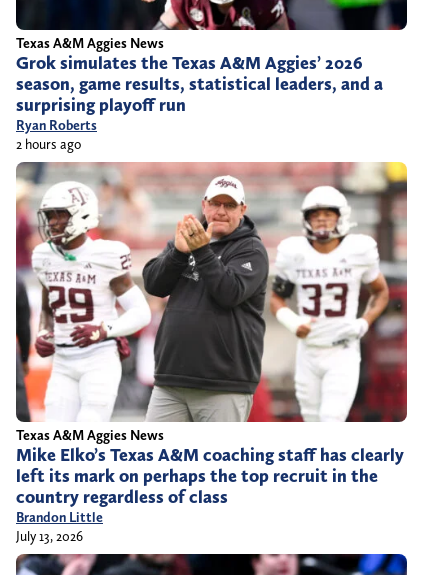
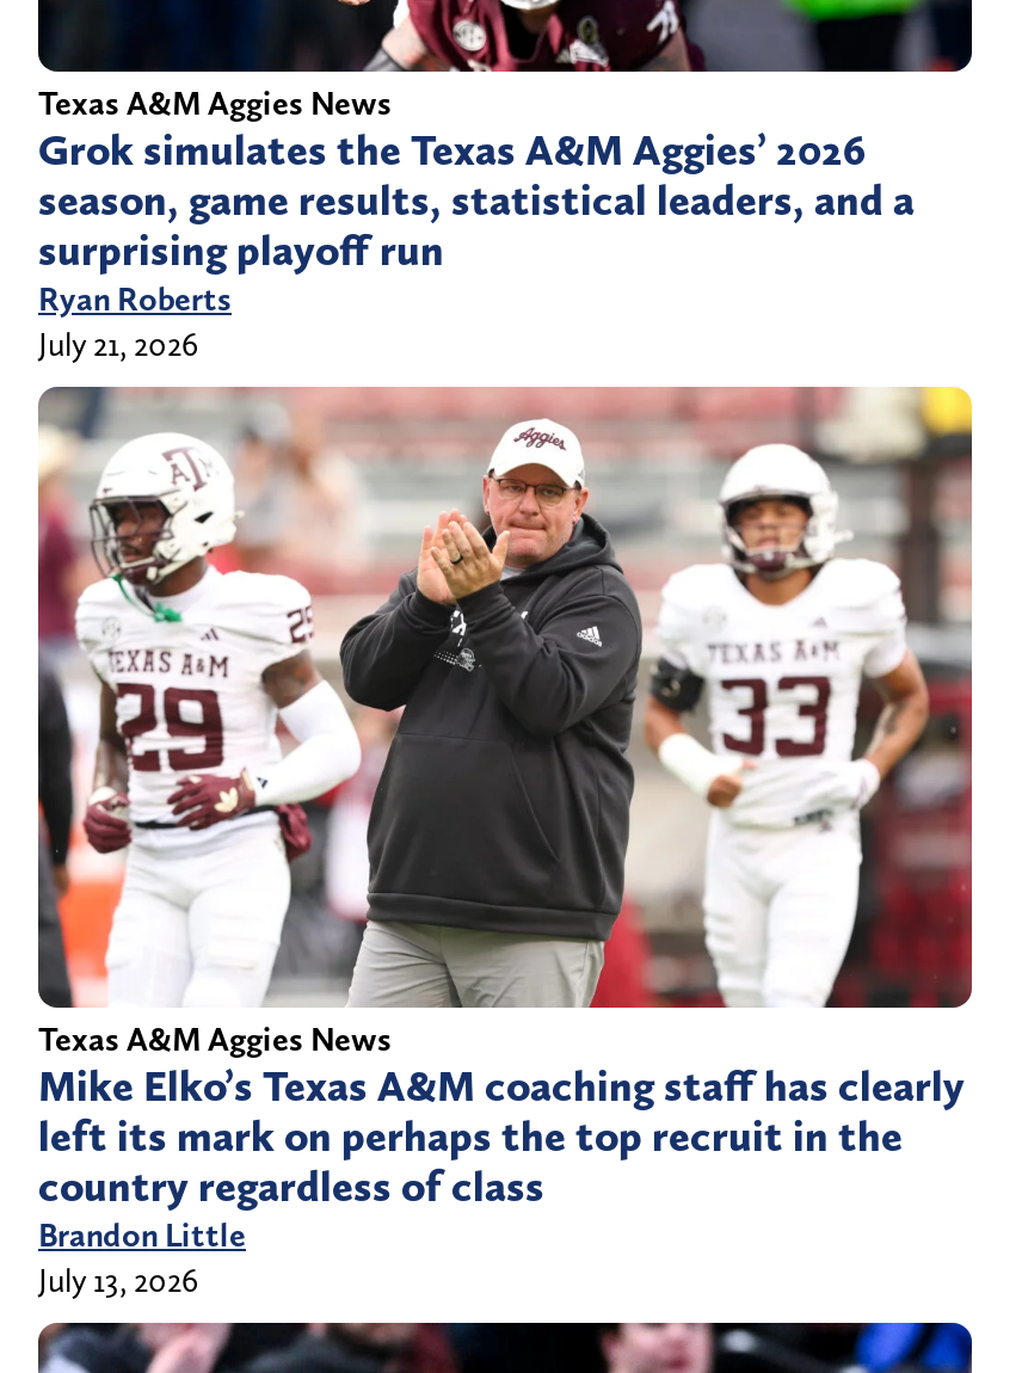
- 2 hours ago
+ July 21, 2026
